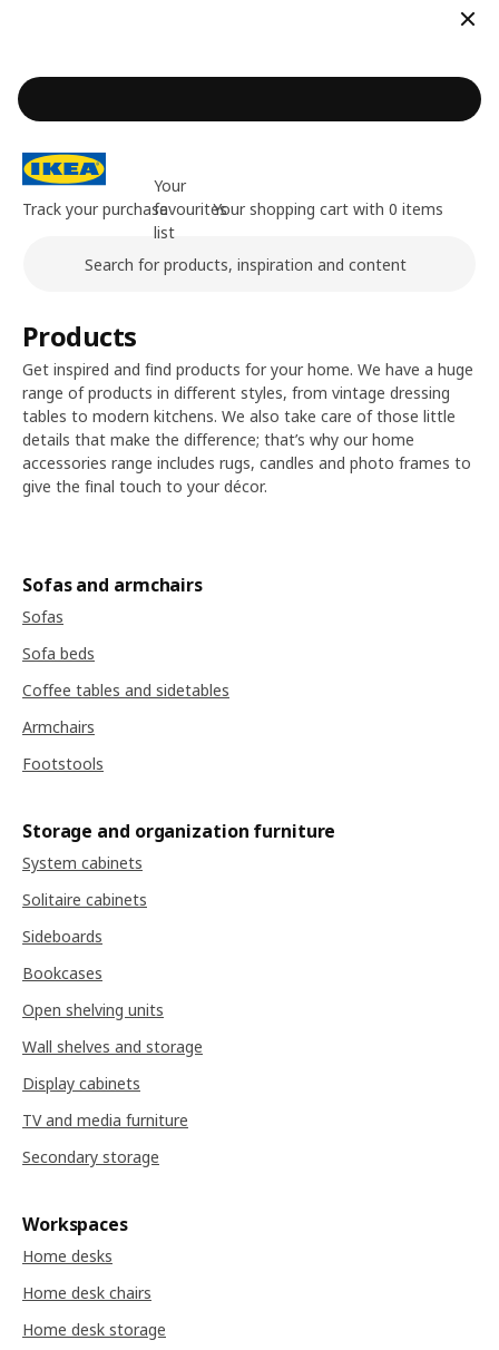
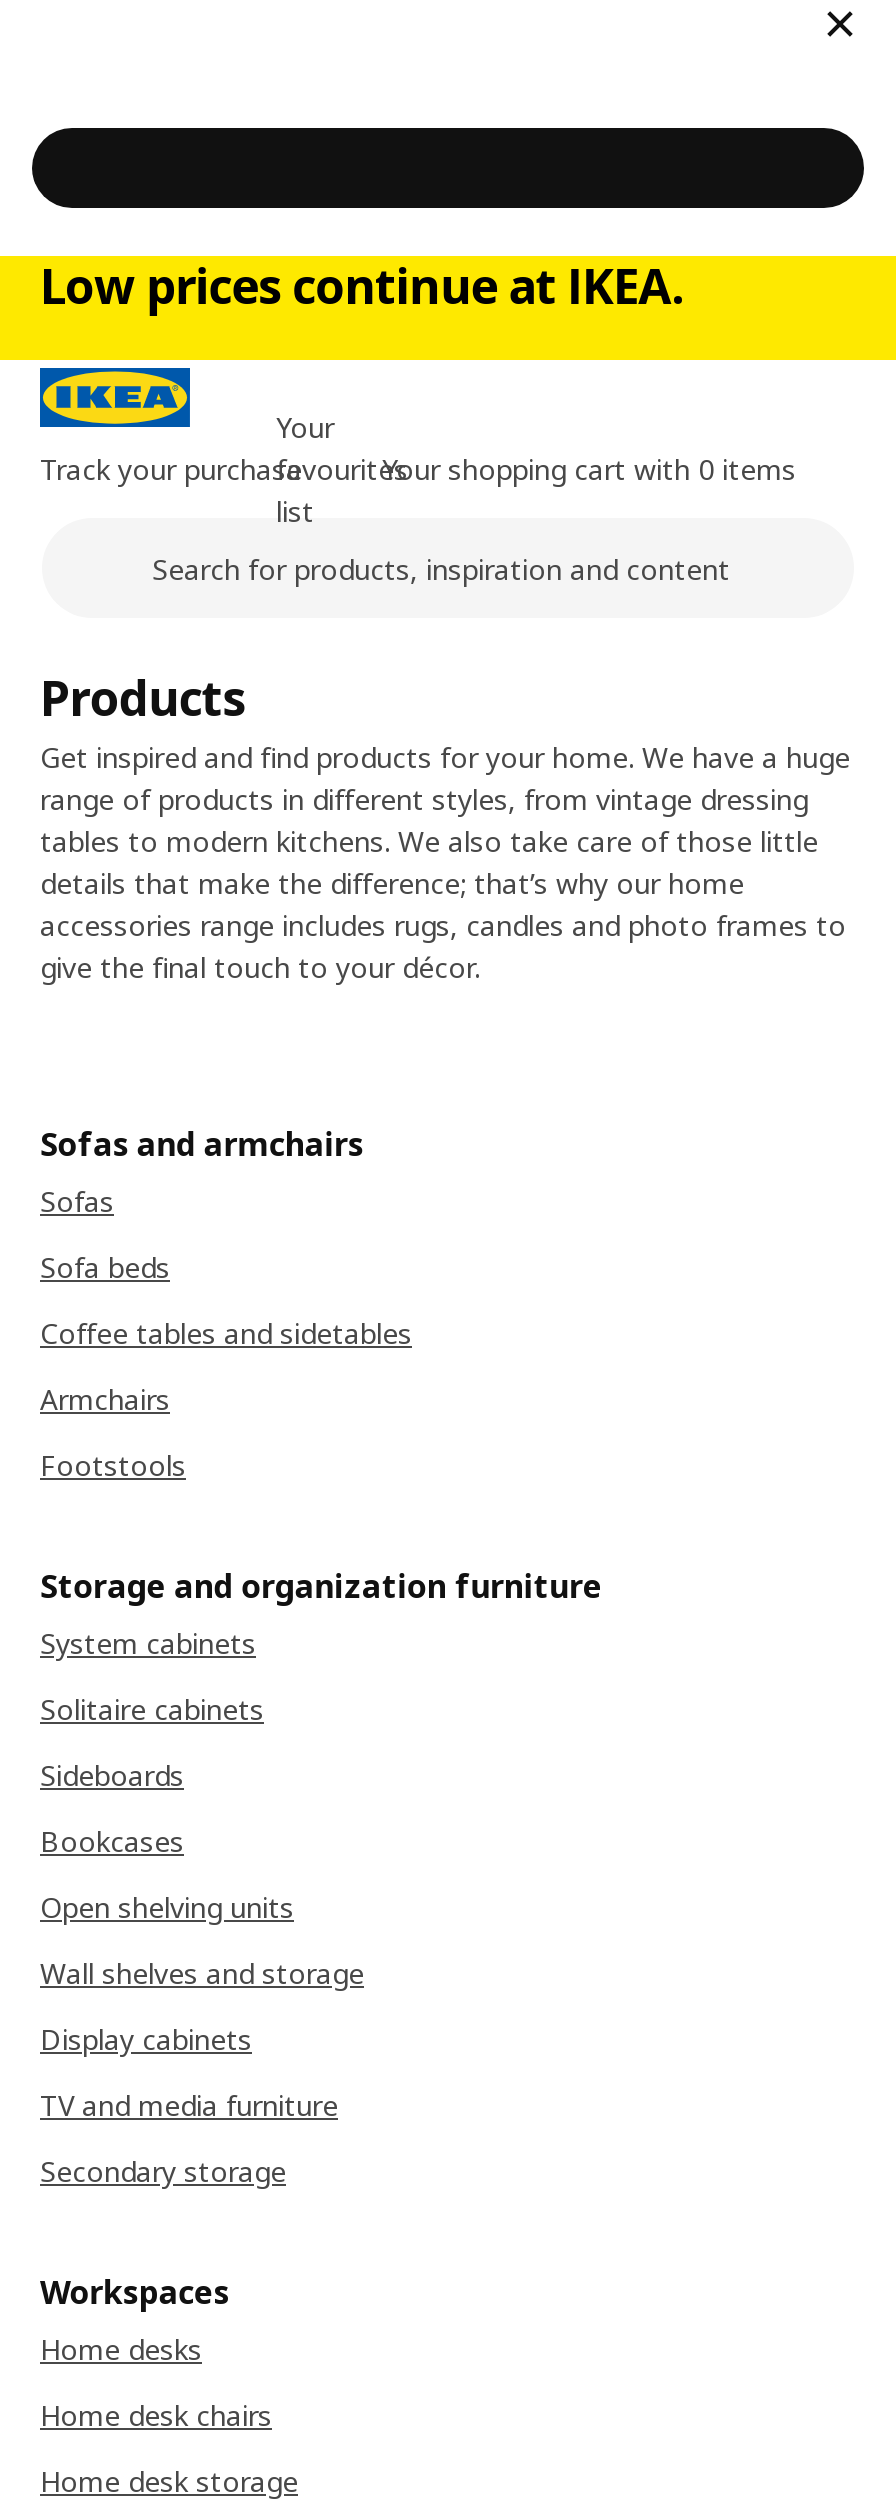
+ Low prices continue at IKEA.
